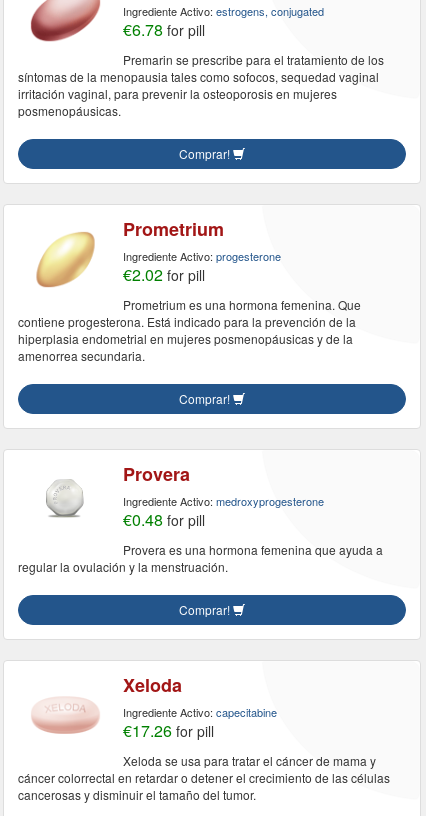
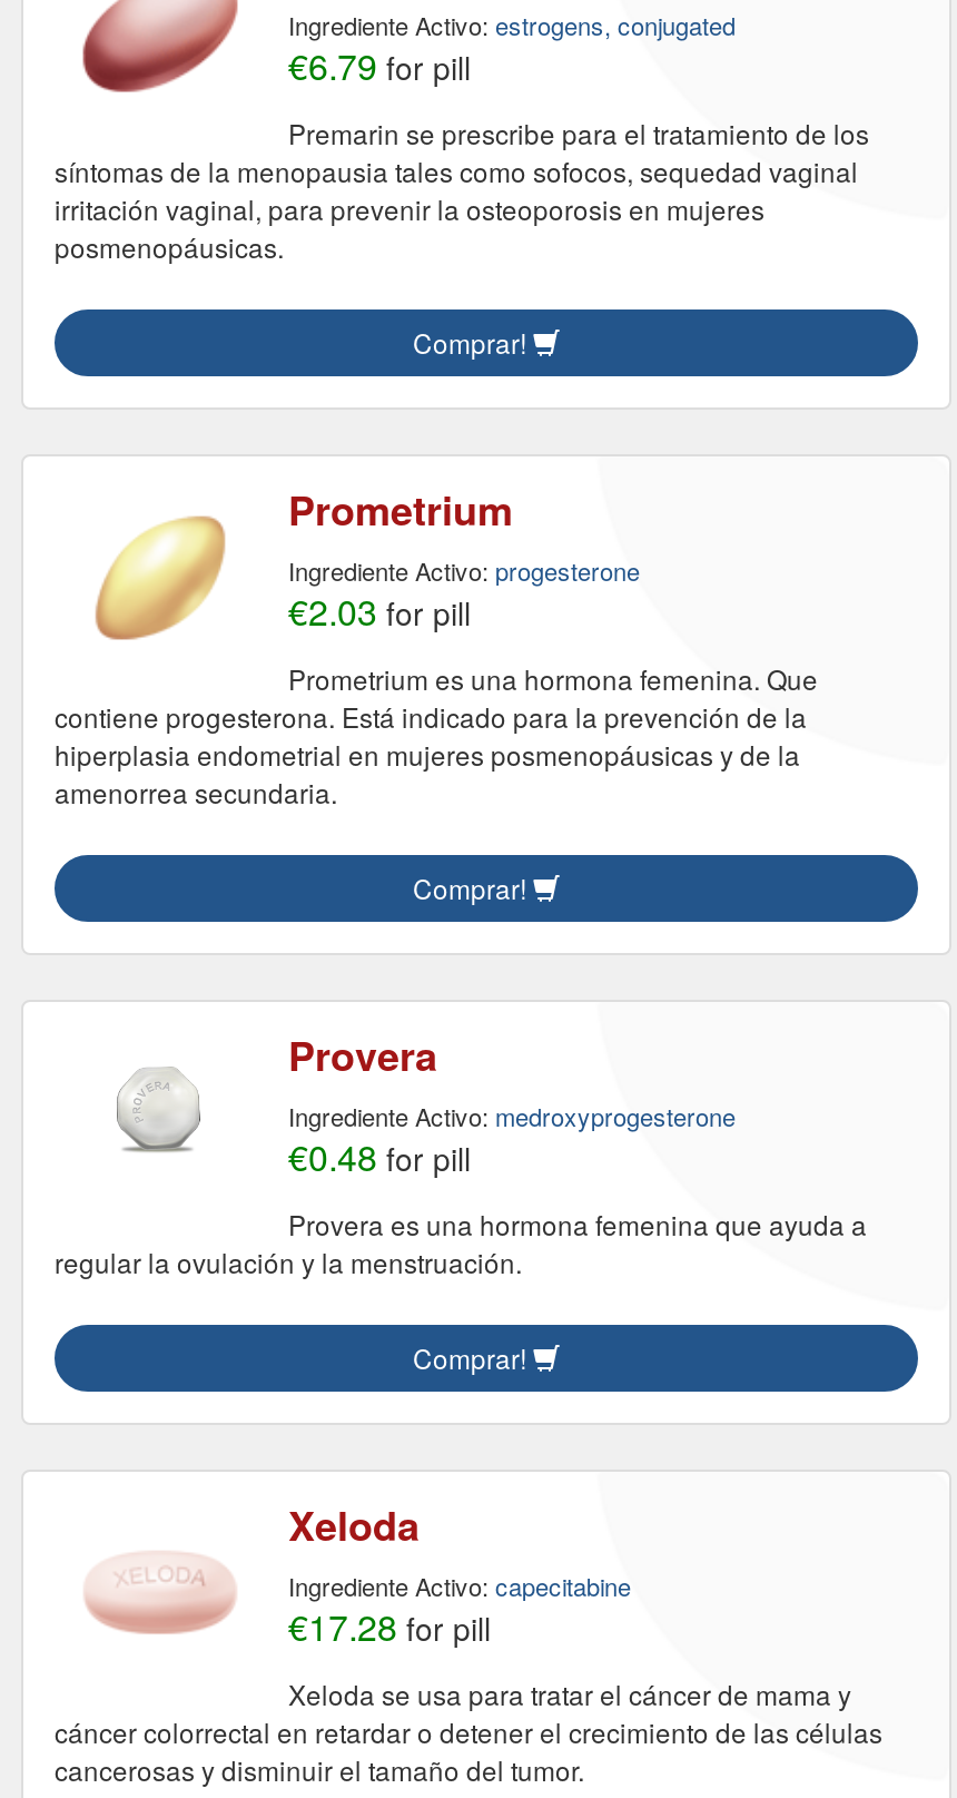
- €6.78 for pill
+ €6.79 for pill

- €2.02 for pill
+ €2.03 for pill

- €17.26 for pill
+ €17.28 for pill
